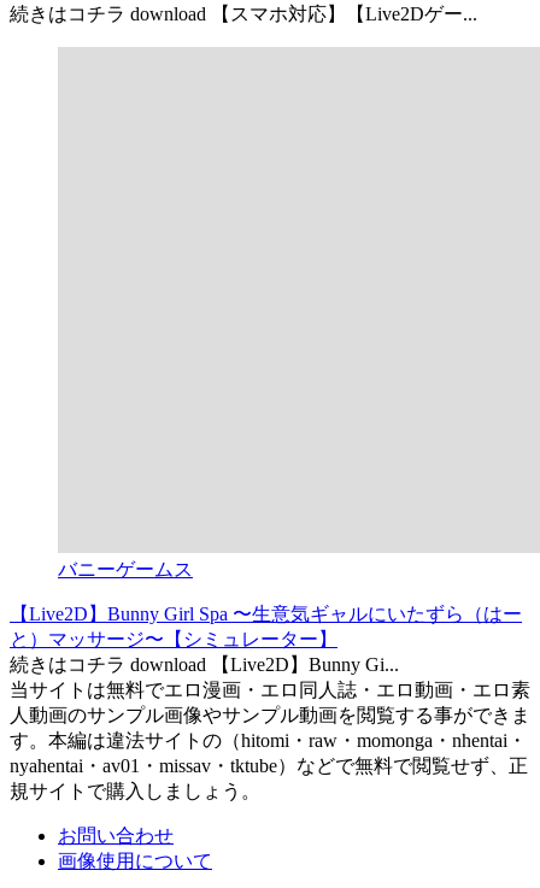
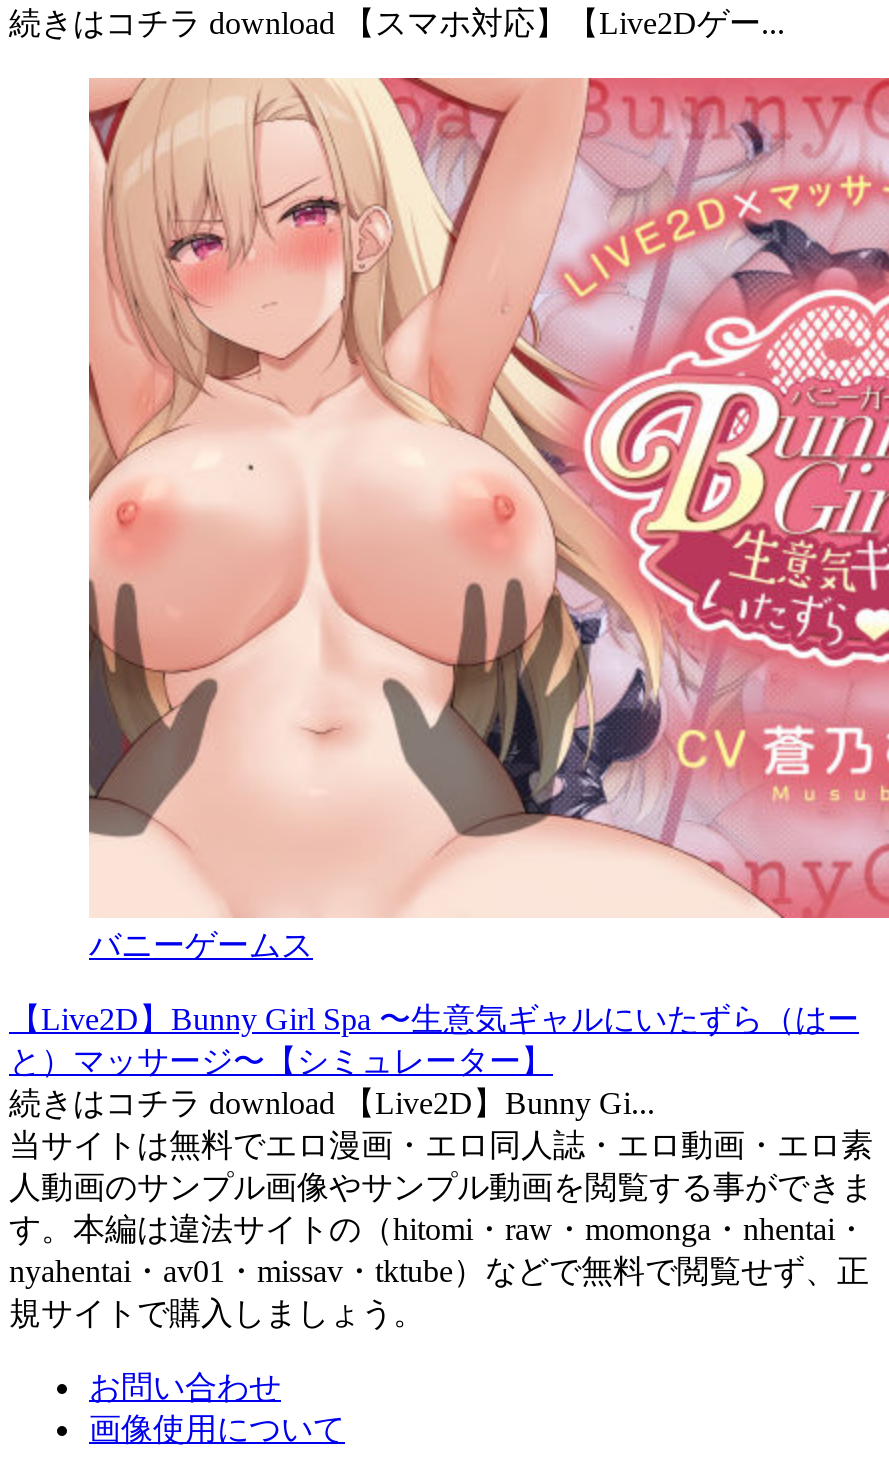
+ [image]
